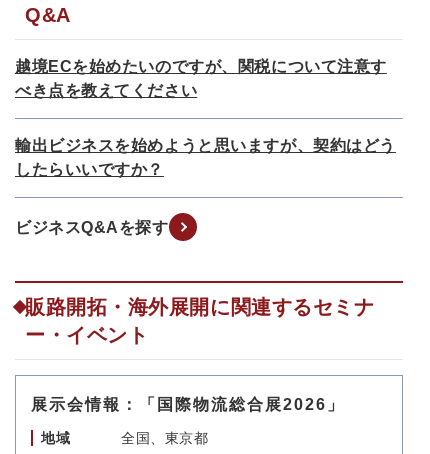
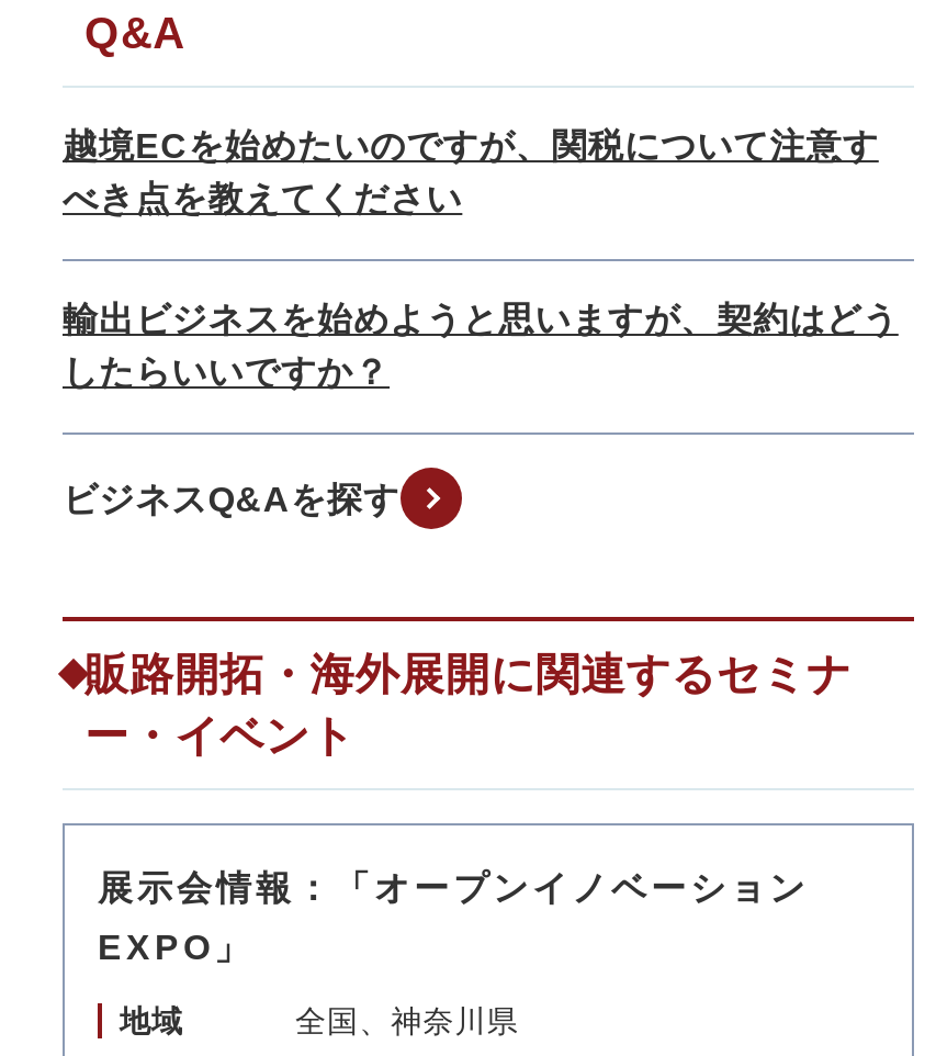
- 展示会情報：「国際物流総合展2026」
+ 展示会情報：「オープンイノベーション
+ EXPO」

- 全国、東京都
+ 全国、神奈川県
